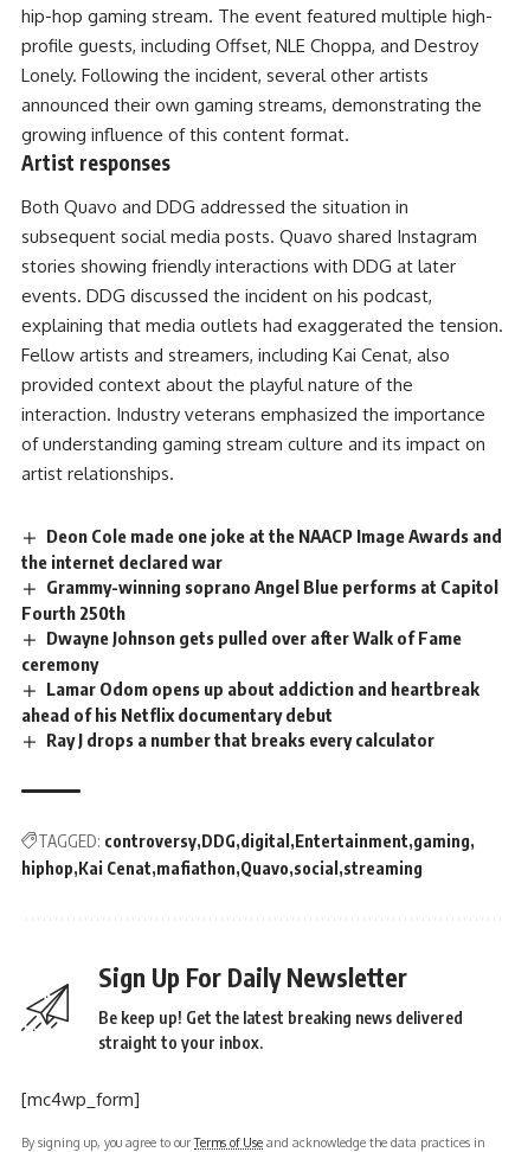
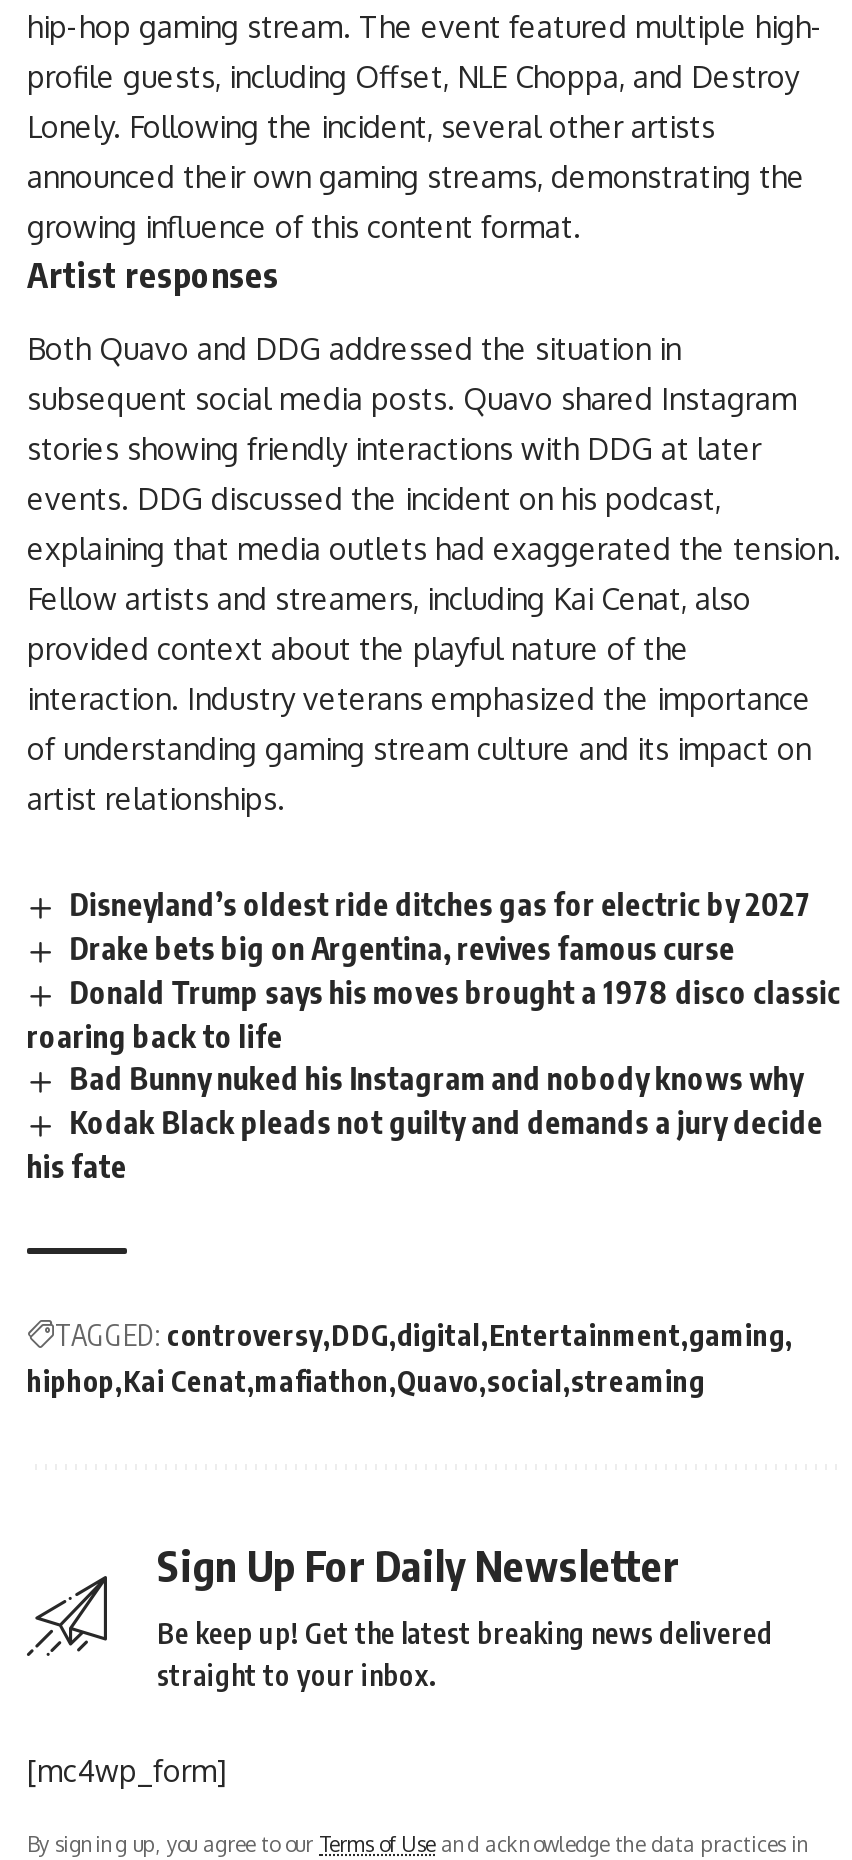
- Deon Cole made one joke at the NAACP Image Awards and
- the internet declared war
- Grammy-winning soprano Angel Blue performs at Capitol
- Fourth 250th
- Dwayne Johnson gets pulled over after Walk of Fame
- ceremony
- Lamar Odom opens up about addiction and heartbreak
- ahead of his Netflix documentary debut
- Ray J drops a number that breaks every calculator
+ Disneyland’s oldest ride ditches gas for electric by 2027
+ Drake bets big on Argentina, revives famous curse
+ Donald Trump says his moves brought a 1978 disco classic
+ roaring back to life
+ Bad Bunny nuked his Instagram and nobody knows why
+ Kodak Black pleads not guilty and demands a jury decide
+ his fate
